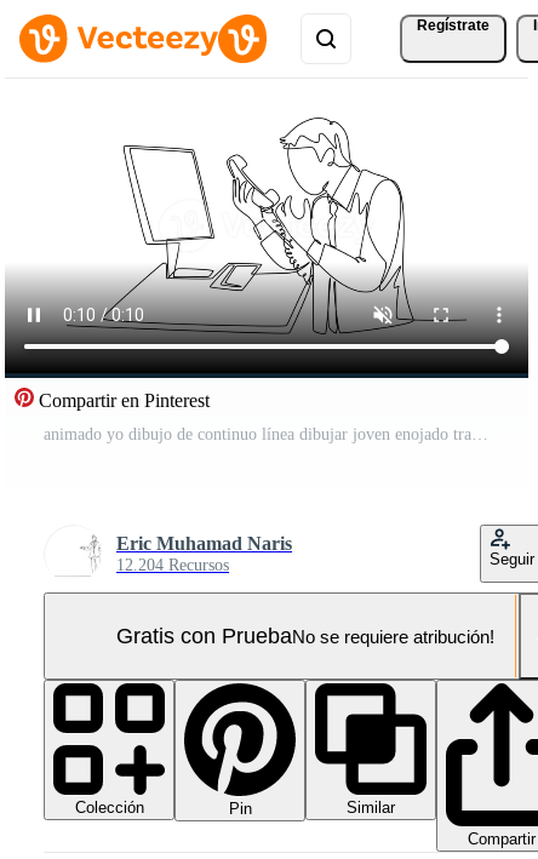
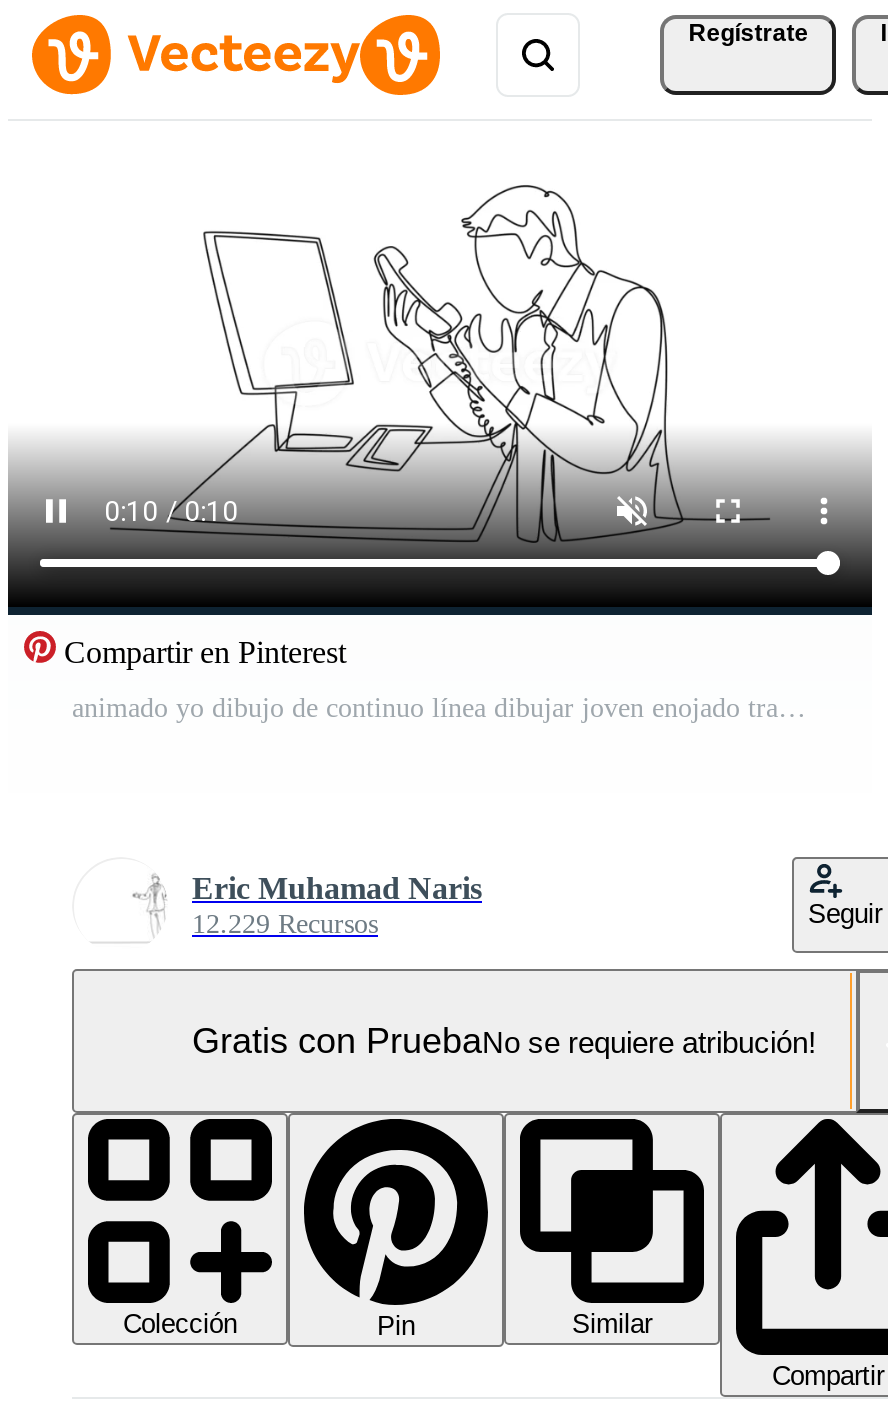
- 12.204 Recursos
+ 12.229 Recursos
